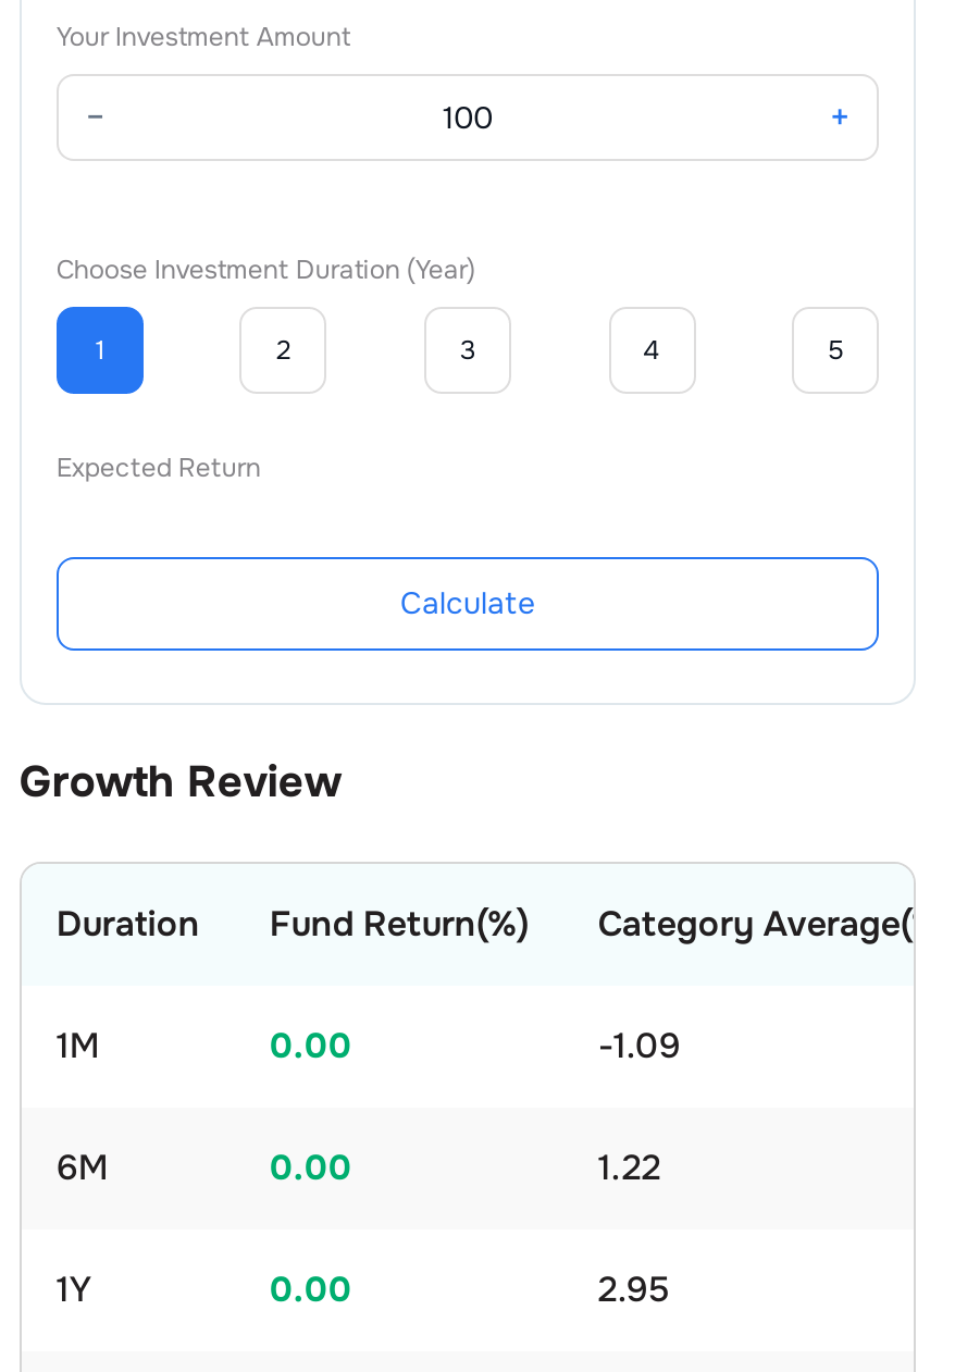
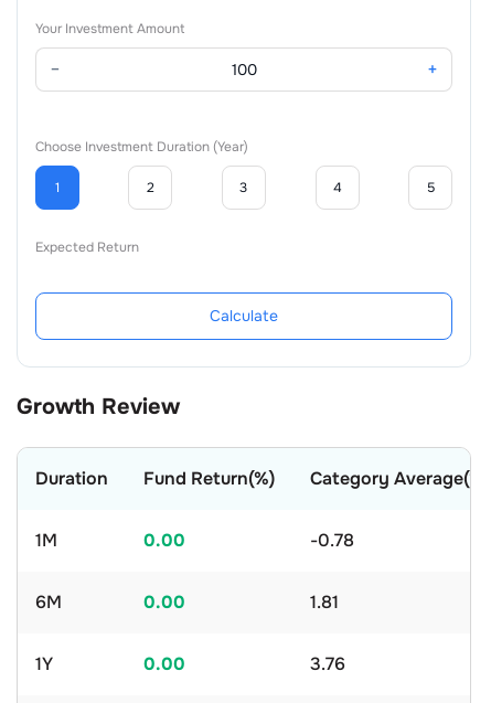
- -1.09
+ -0.78

- 1.22
+ 1.81

- 2.95
+ 3.76
